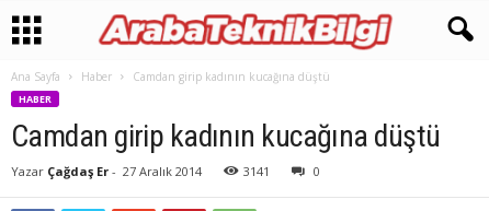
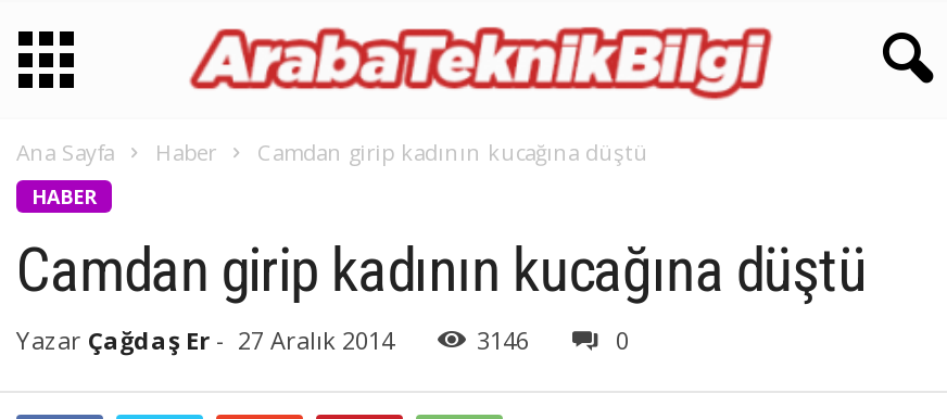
- 3141
+ 3146
